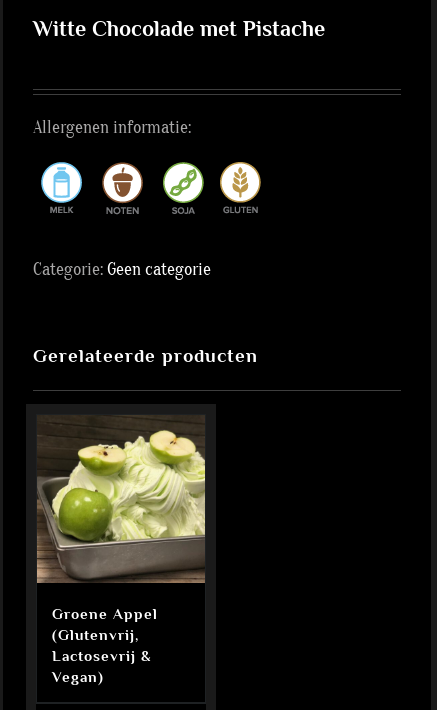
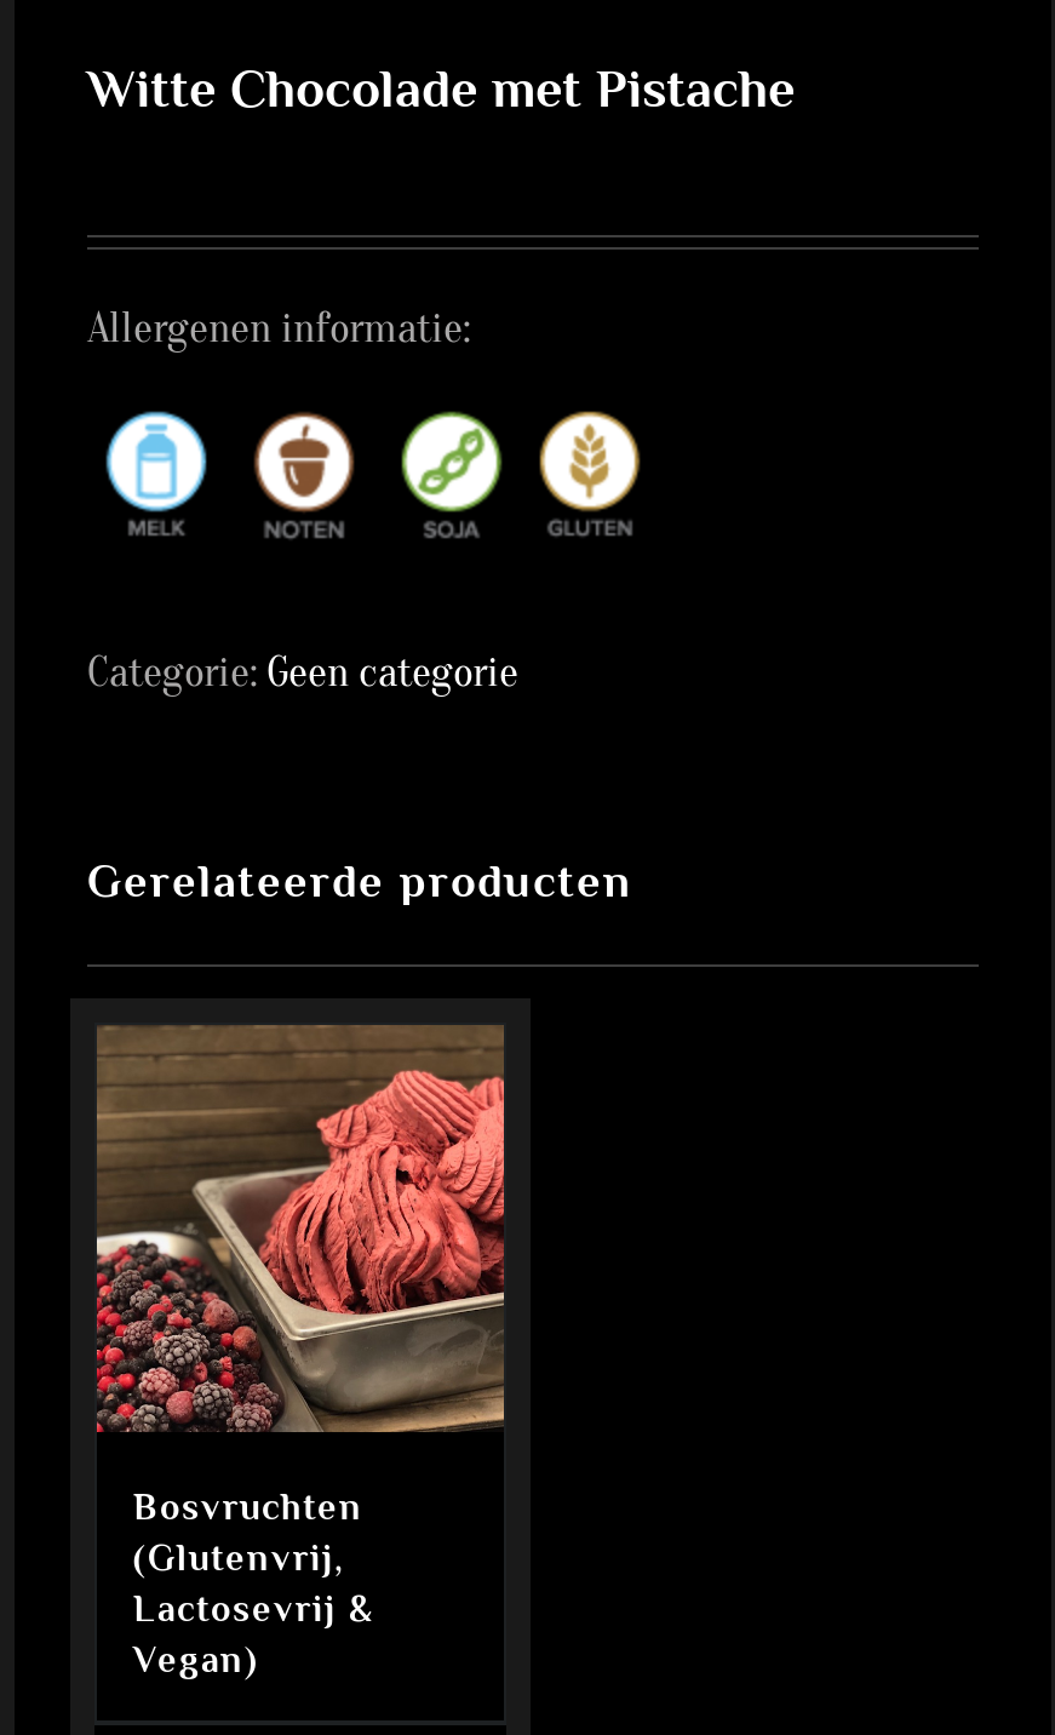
- [image]
- Groene Appel
+ [image]
+ Bosvruchten
